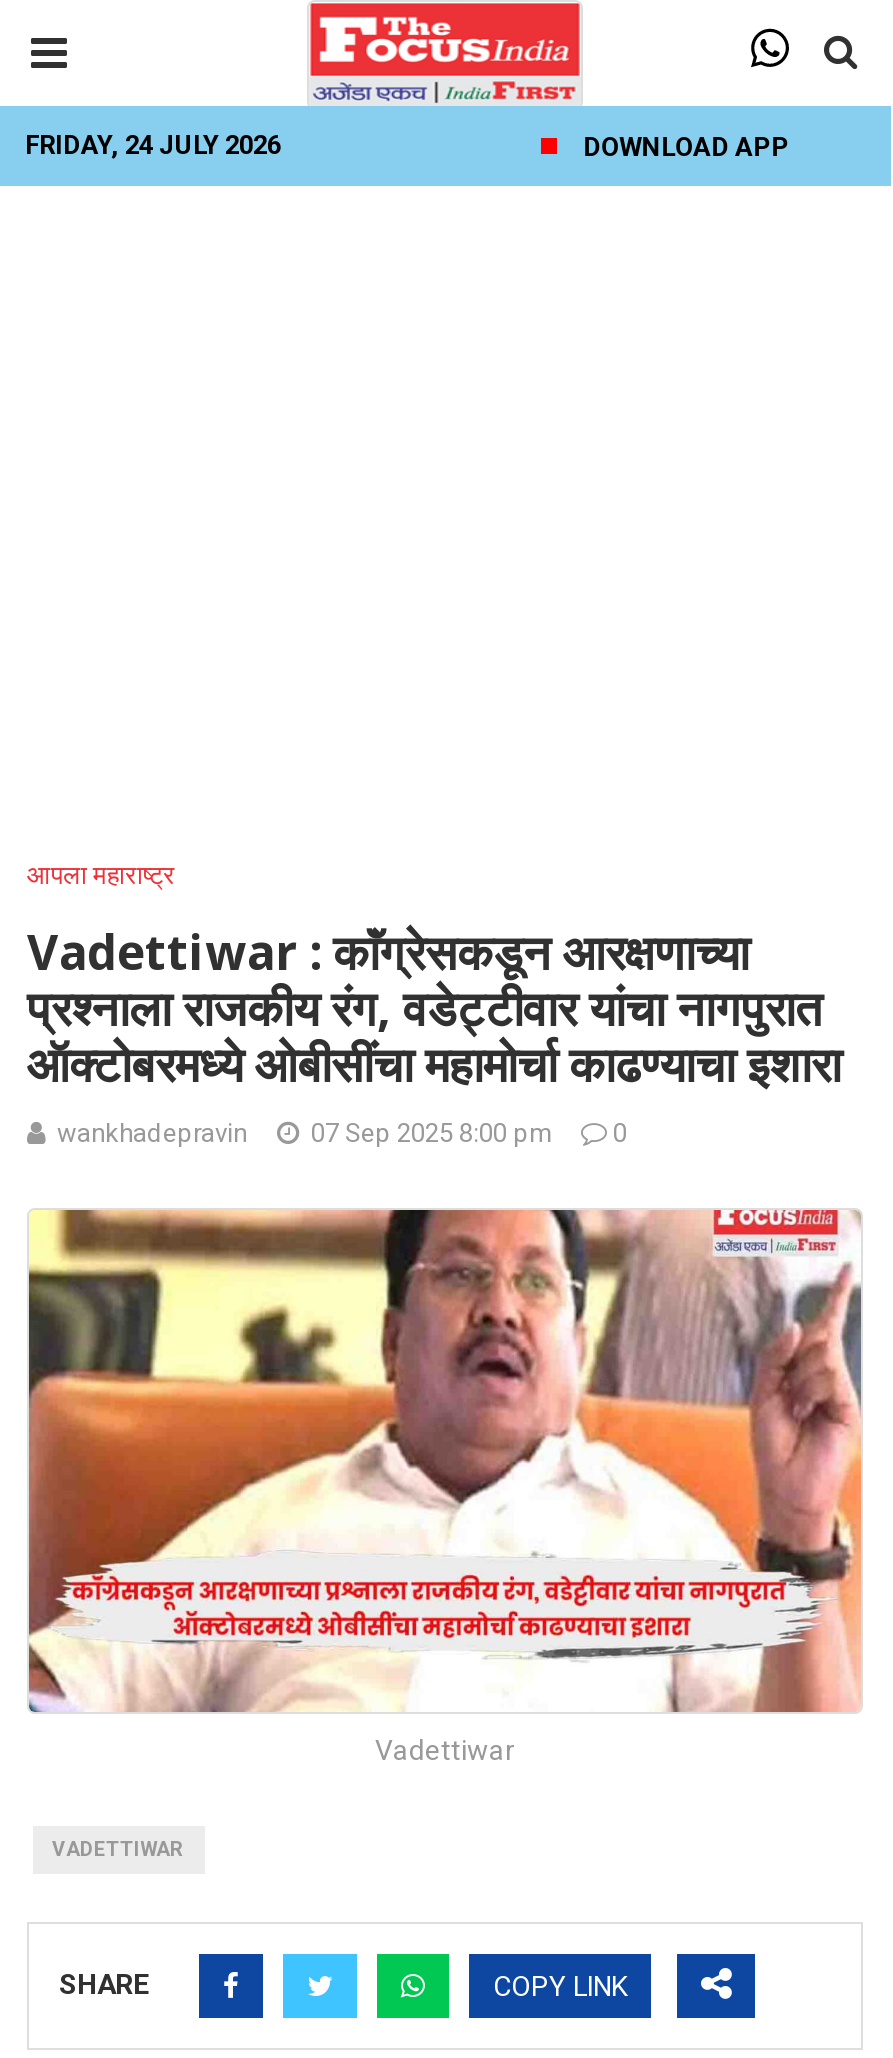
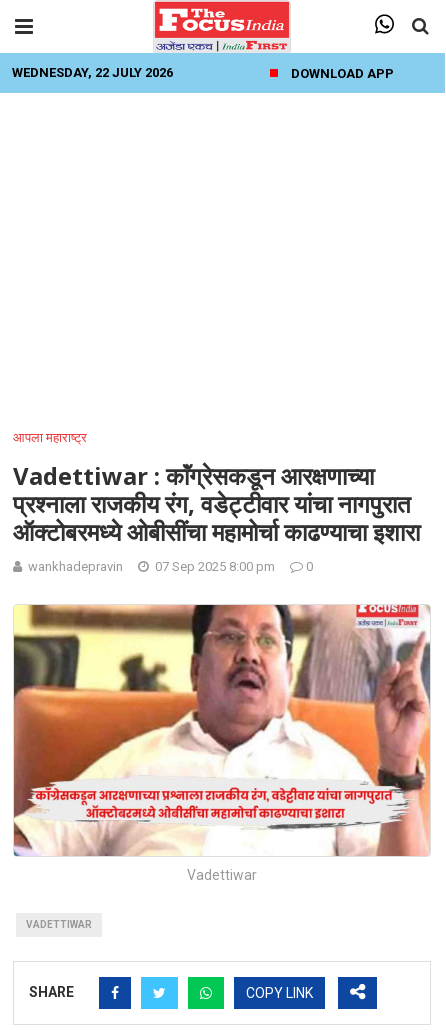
- FRIDAY, 24 JULY 2026
+ WEDNESDAY, 22 JULY 2026
